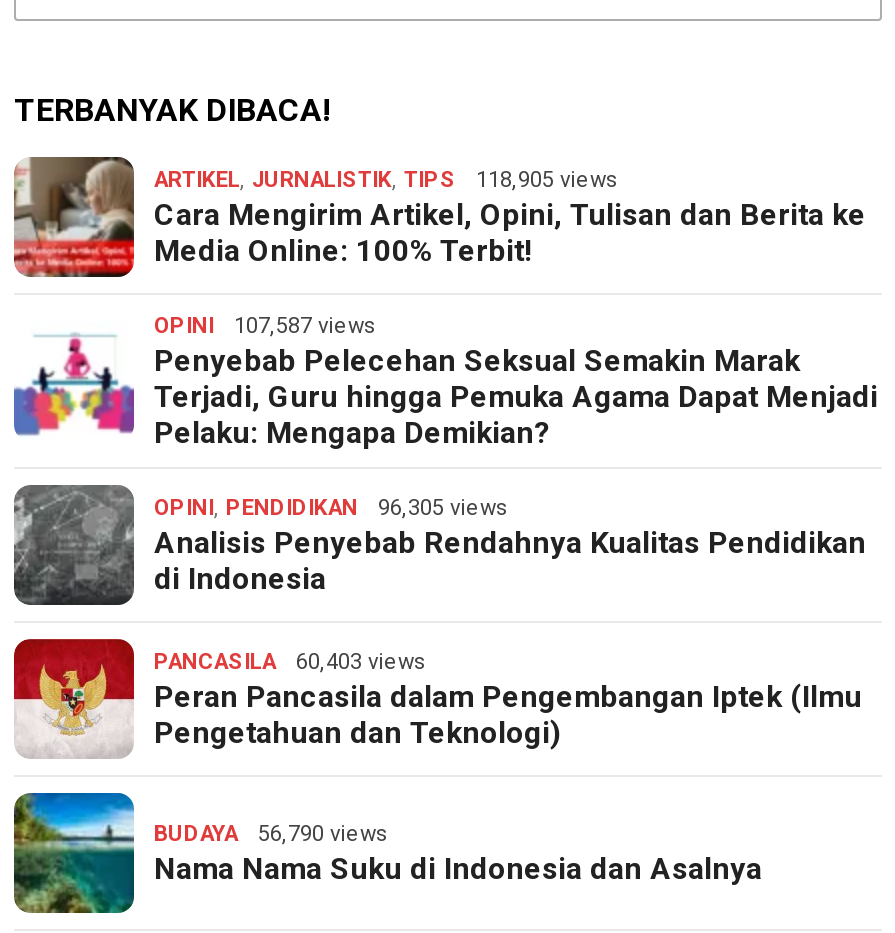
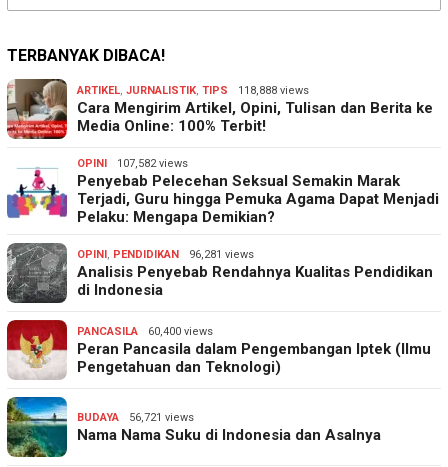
- ARTIKEL, JURNALISTIK, TIPS 118,905 views
+ ARTIKEL, JURNALISTIK, TIPS 118,888 views

- OPINI 107,587 views
+ OPINI 107,582 views

- OPINI, PENDIDIKAN 96,305 views
+ OPINI, PENDIDIKAN 96,281 views

- PANCASILA 60,403 views
+ PANCASILA 60,400 views

- BUDAYA 56,790 views
+ BUDAYA 56,721 views
